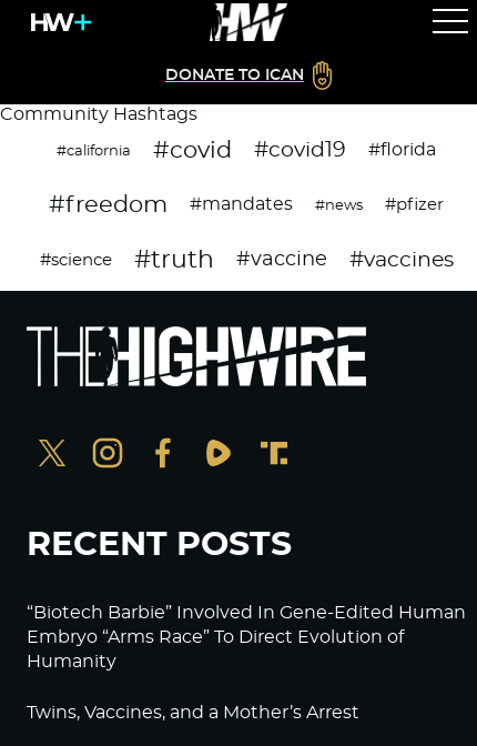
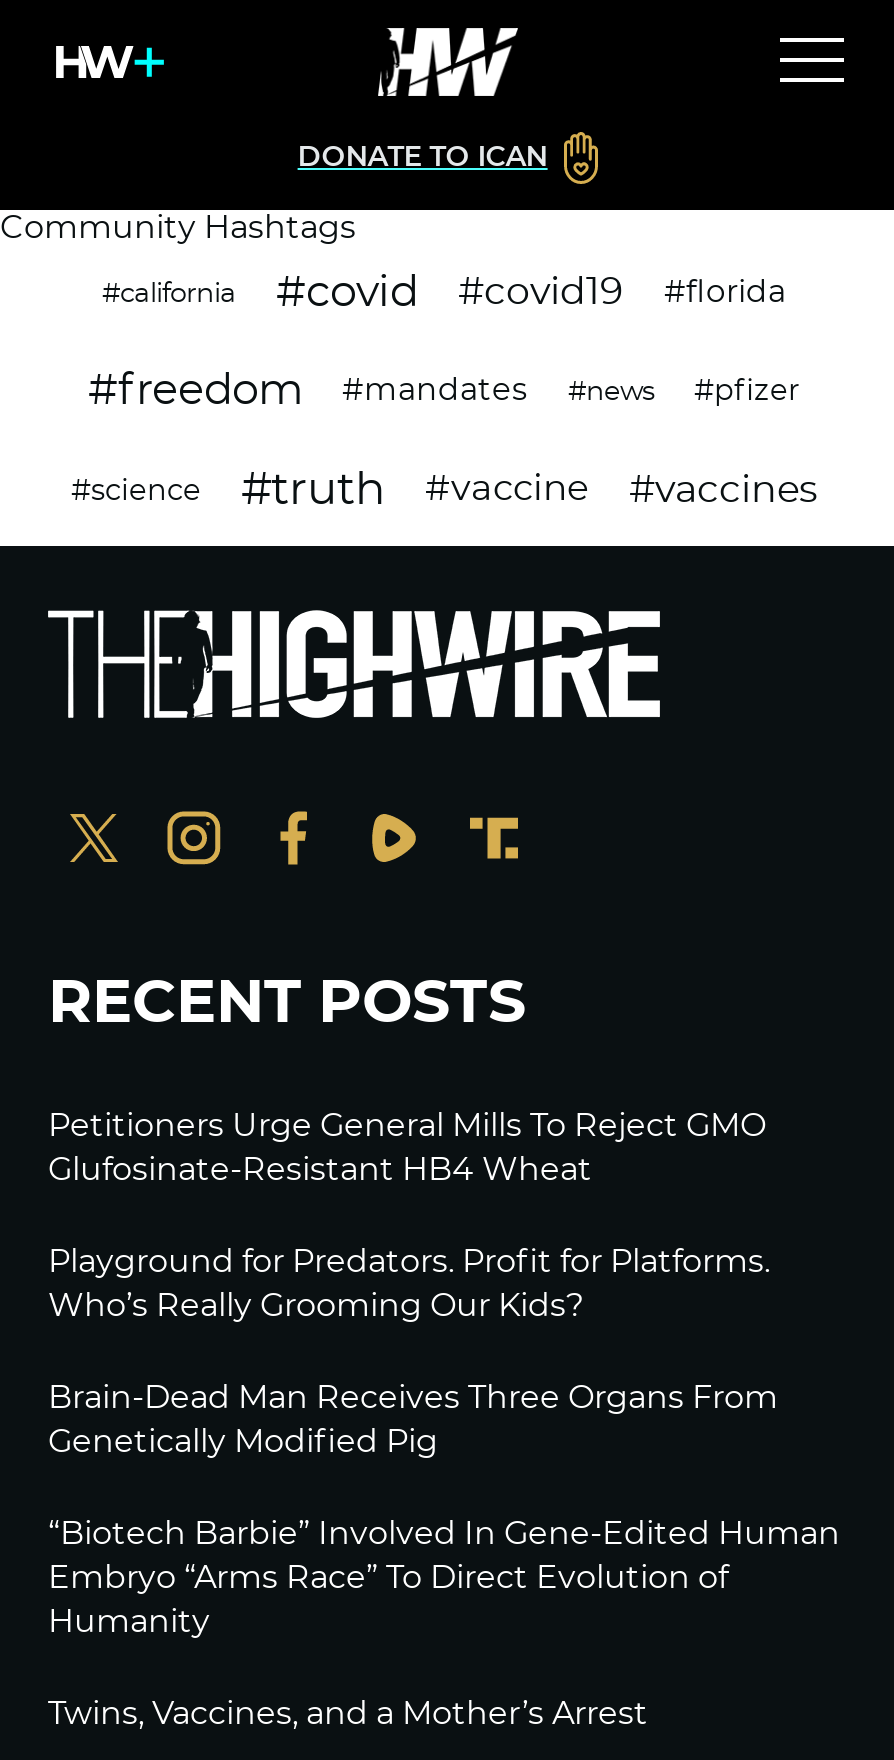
+ Petitioners Urge General Mills To Reject GMO
+ Glufosinate-Resistant HB4 Wheat
+ Playground for Predators. Profit for Platforms.
+ Who’s Really Grooming Our Kids?
+ Brain-Dead Man Receives Three Organs From
+ Genetically Modified Pig
